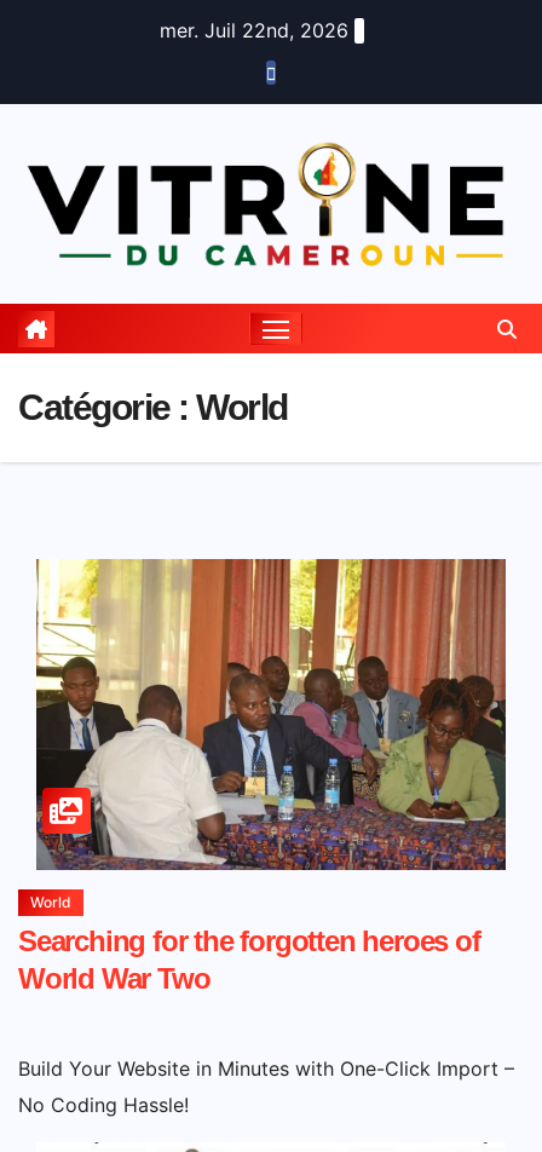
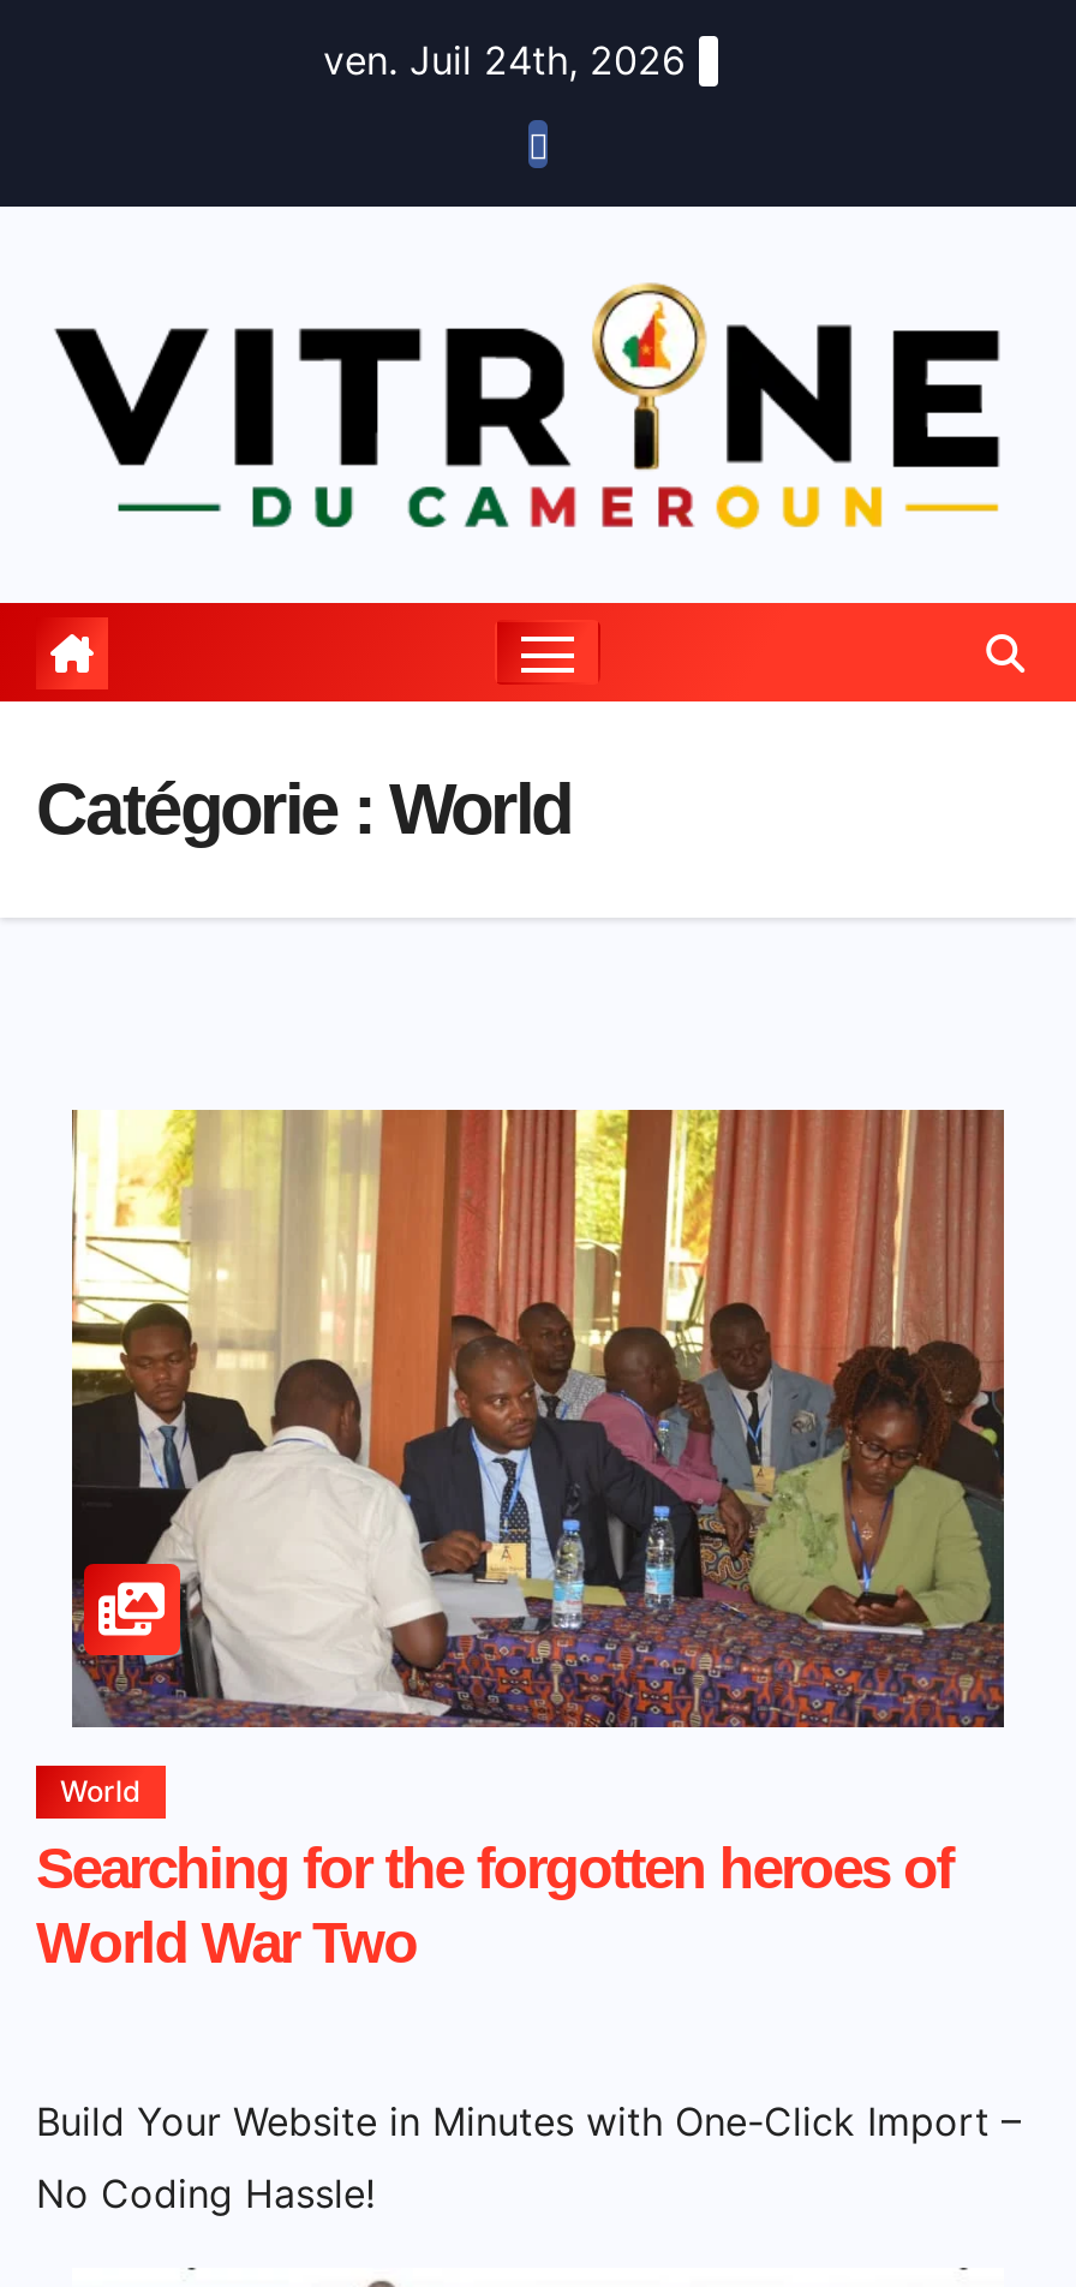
- mer. Juil 22nd, 2026
+ ven. Juil 24th, 2026
